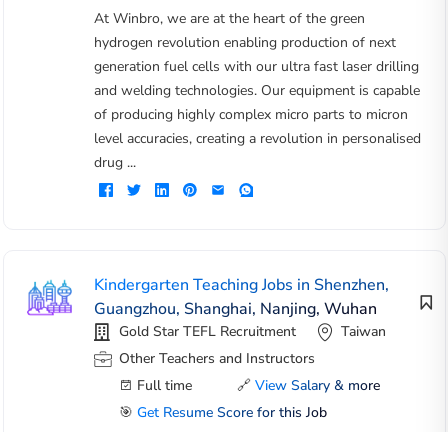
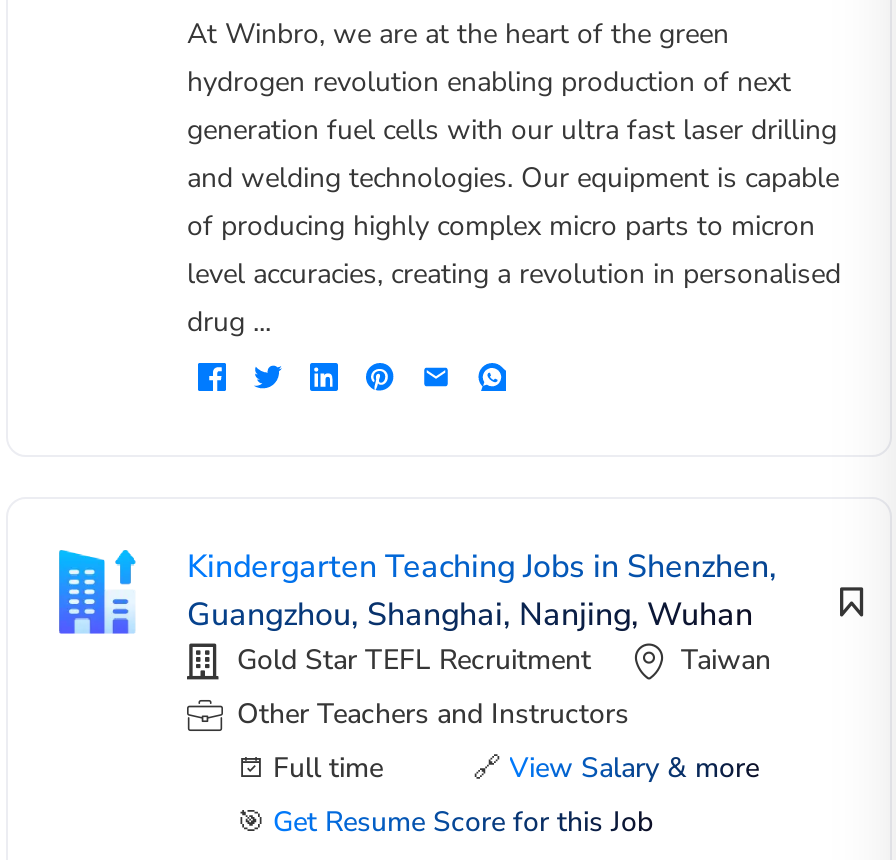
- [image]
+ [image]
